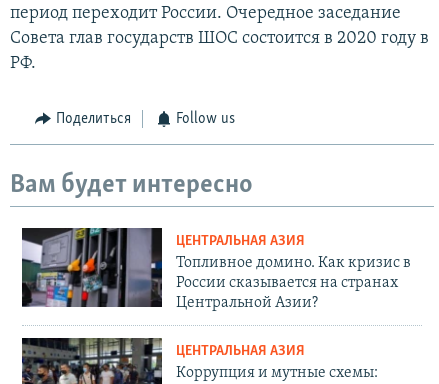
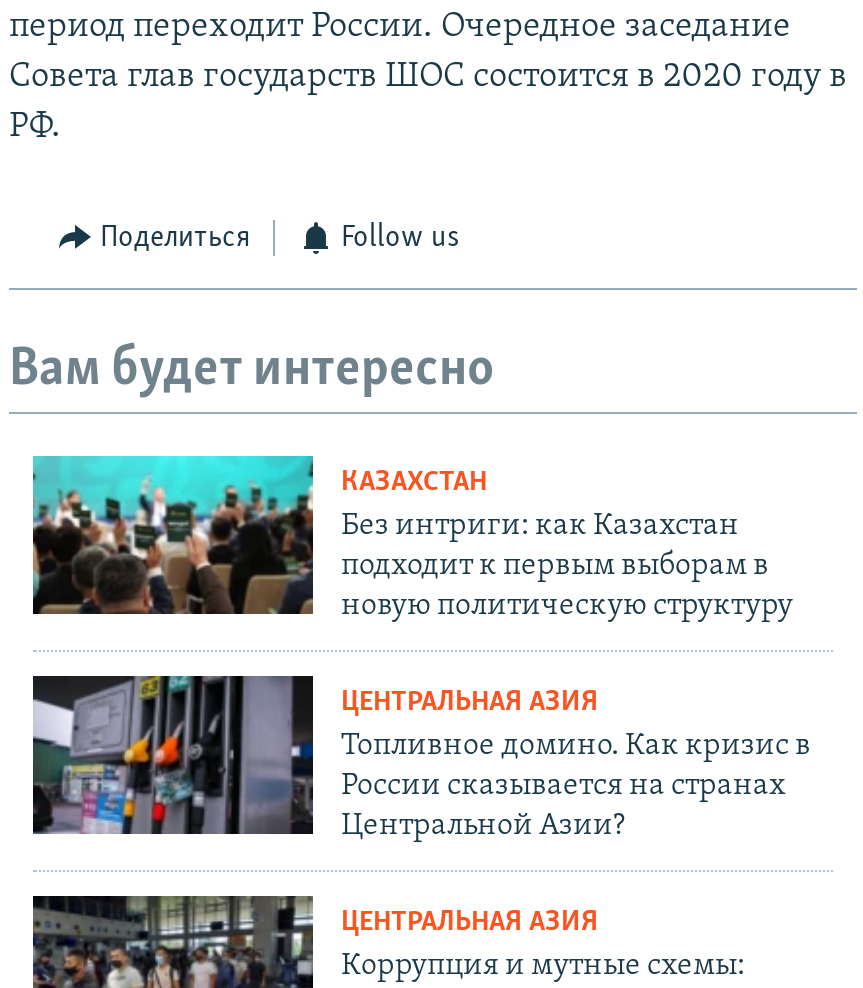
+ [image]
+ КАЗАХСТАН
+ Без интриги: как Казахстан
+ подходит к первым выборам в
+ новую политическую структуру
